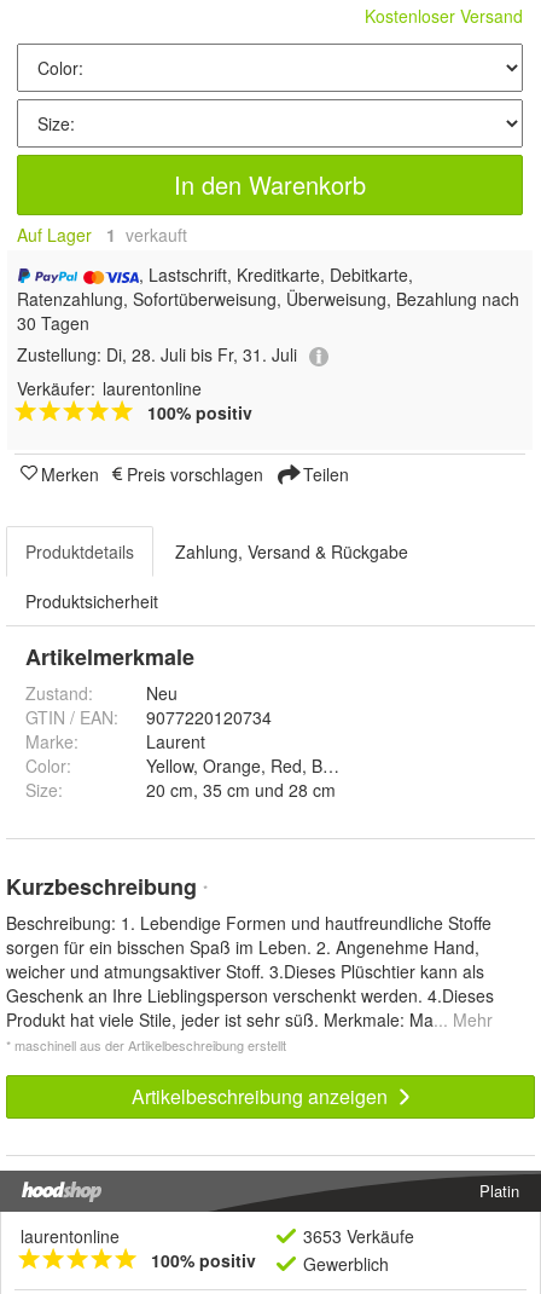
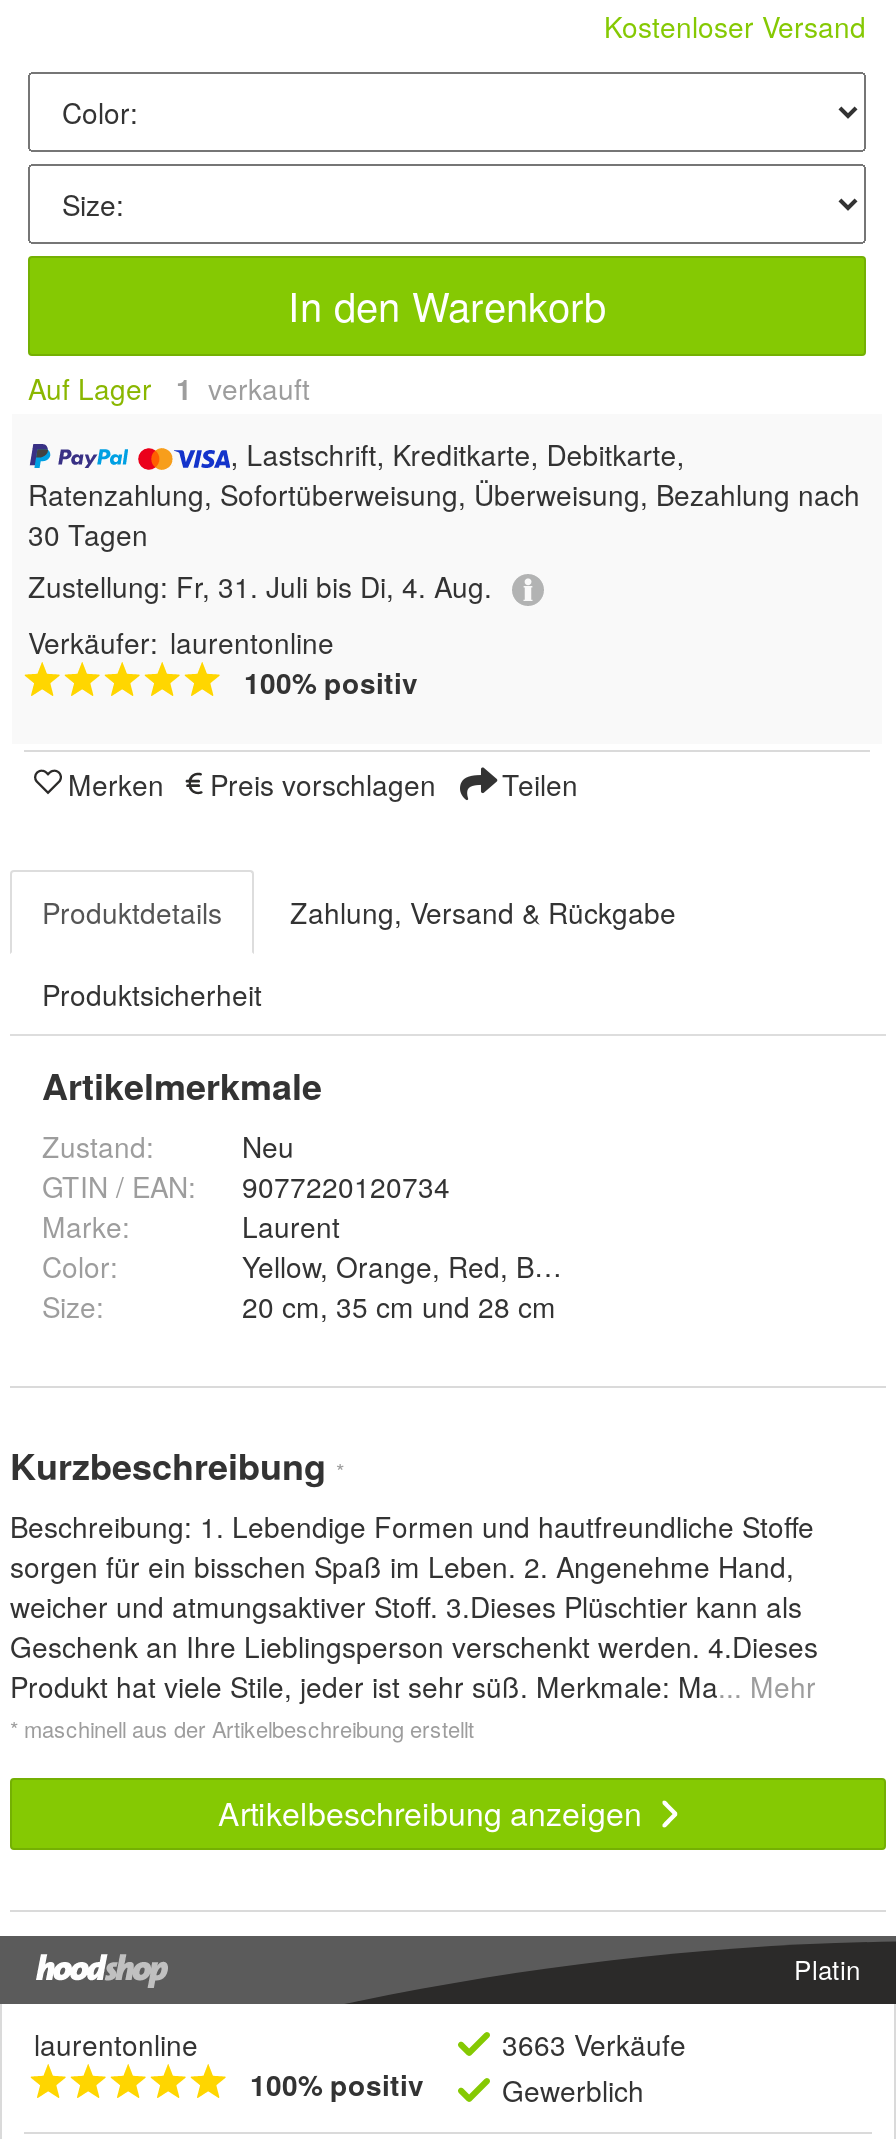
- Zustellung: Di, 28. Juli bis Fr, 31. Juli
+ Zustellung: Fr, 31. Juli bis Di, 4. Aug.

- 3653 Verkäufe
+ 3663 Verkäufe
